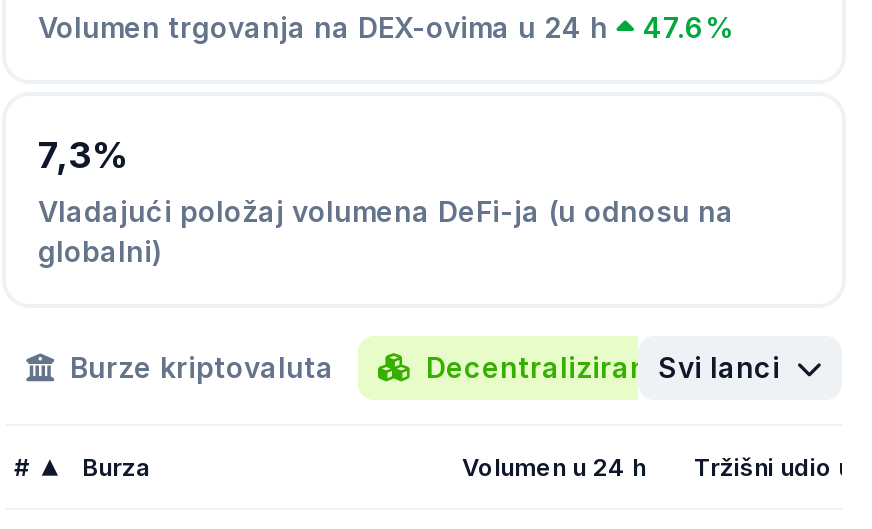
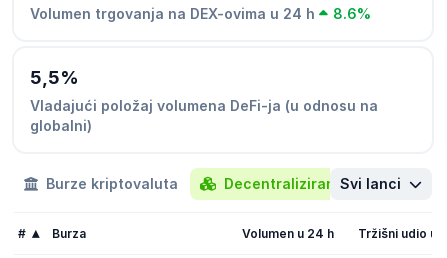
- Volumen trgovanja na DEX-ovima u 24 h 47.6%
+ Volumen trgovanja na DEX-ovima u 24 h 8.6%

- 7,3%
+ 5,5%
